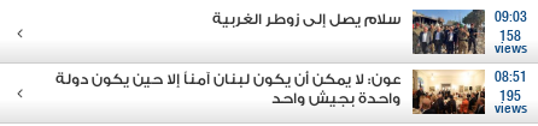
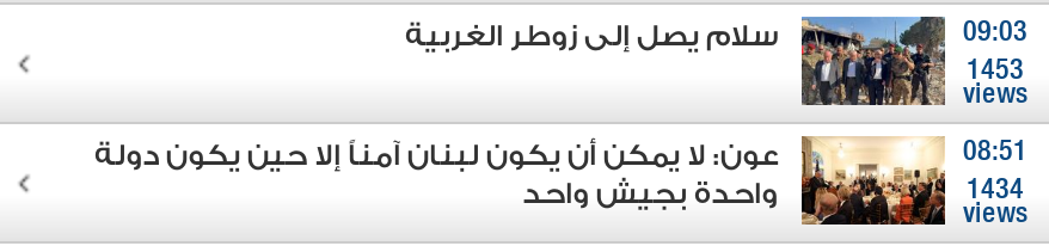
- 158
+ 1453

- 195
+ 1434
